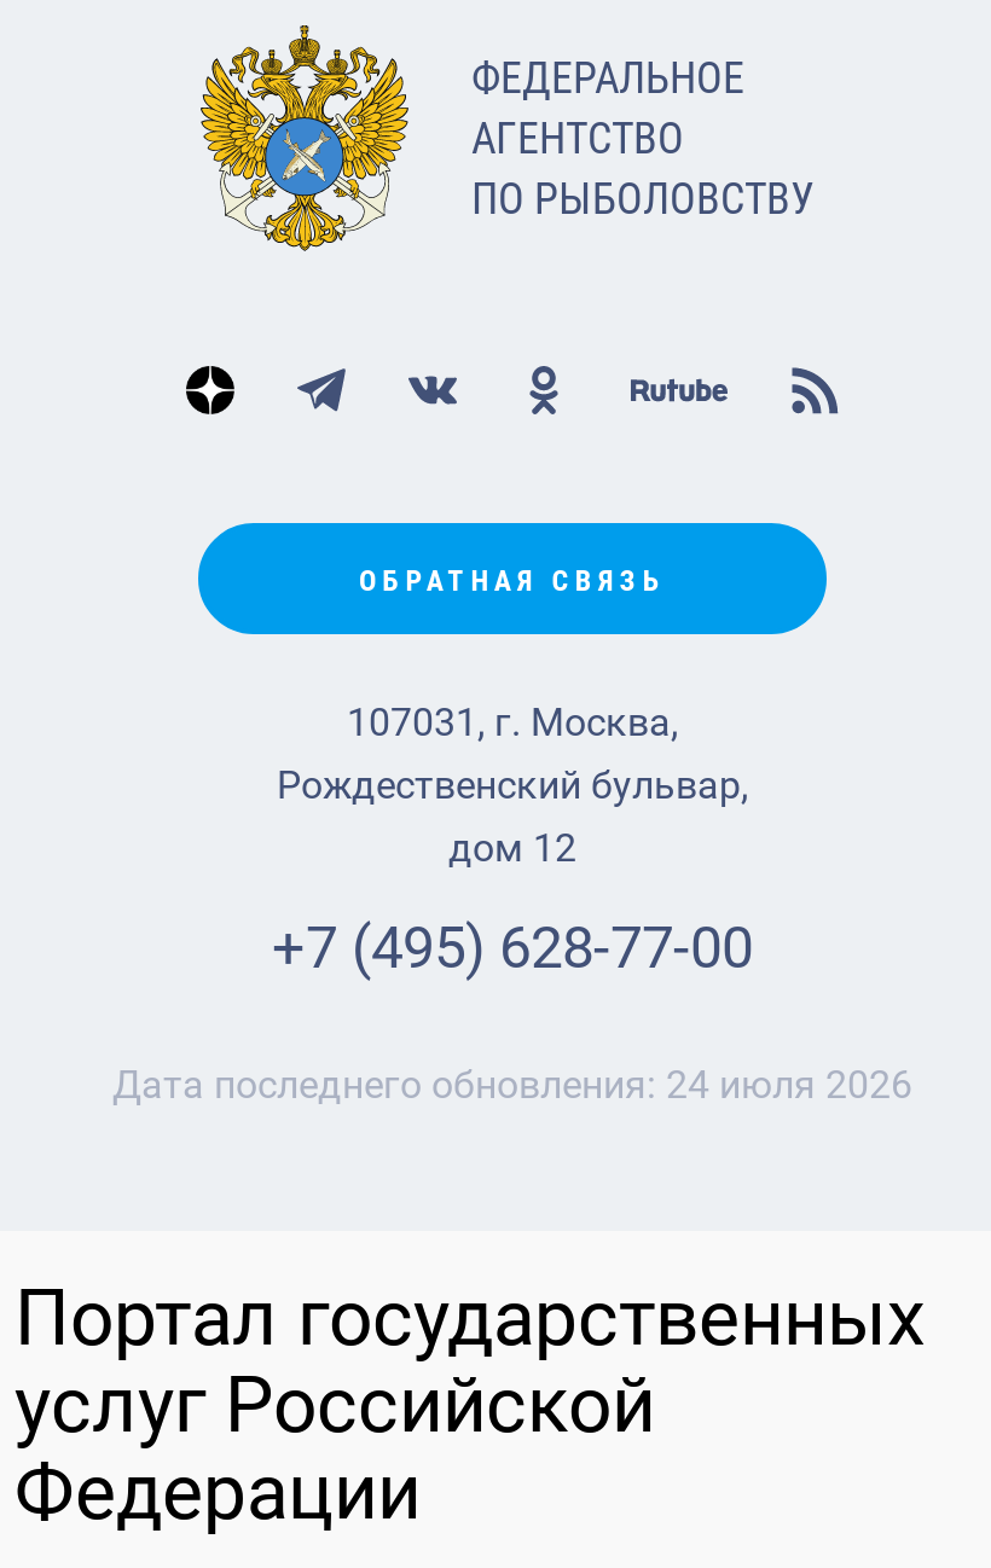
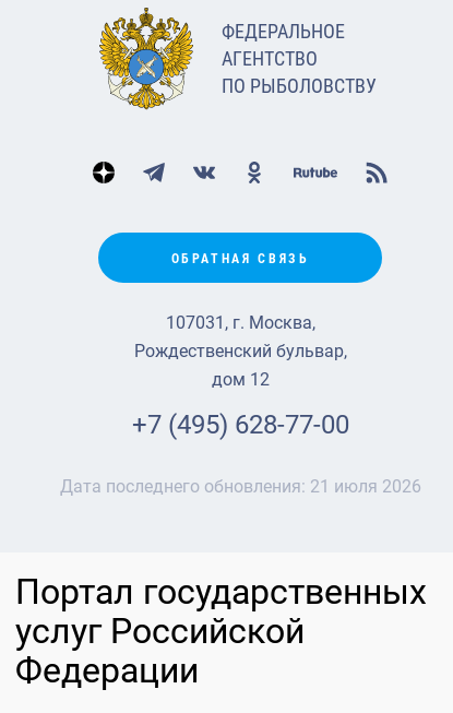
- Дата последнего обновления: 24 июля 2026
+ Дата последнего обновления: 21 июля 2026
